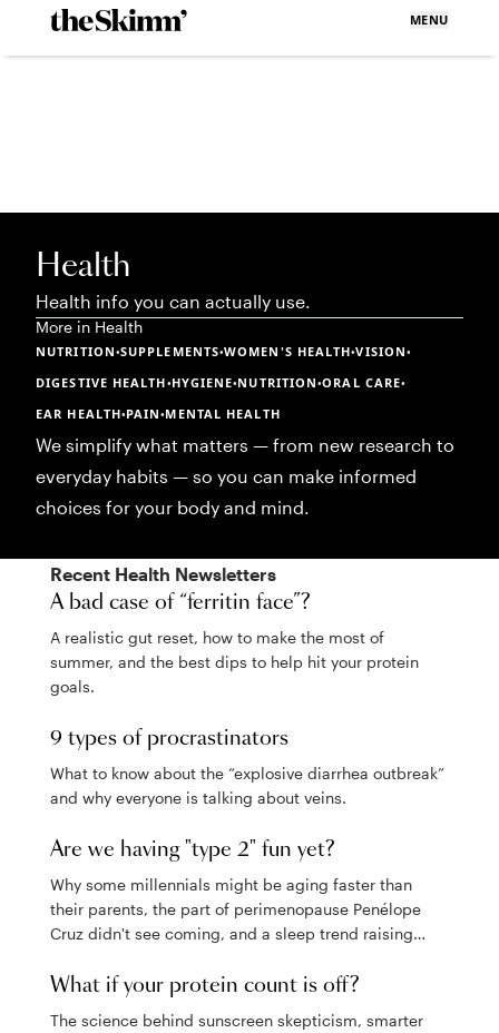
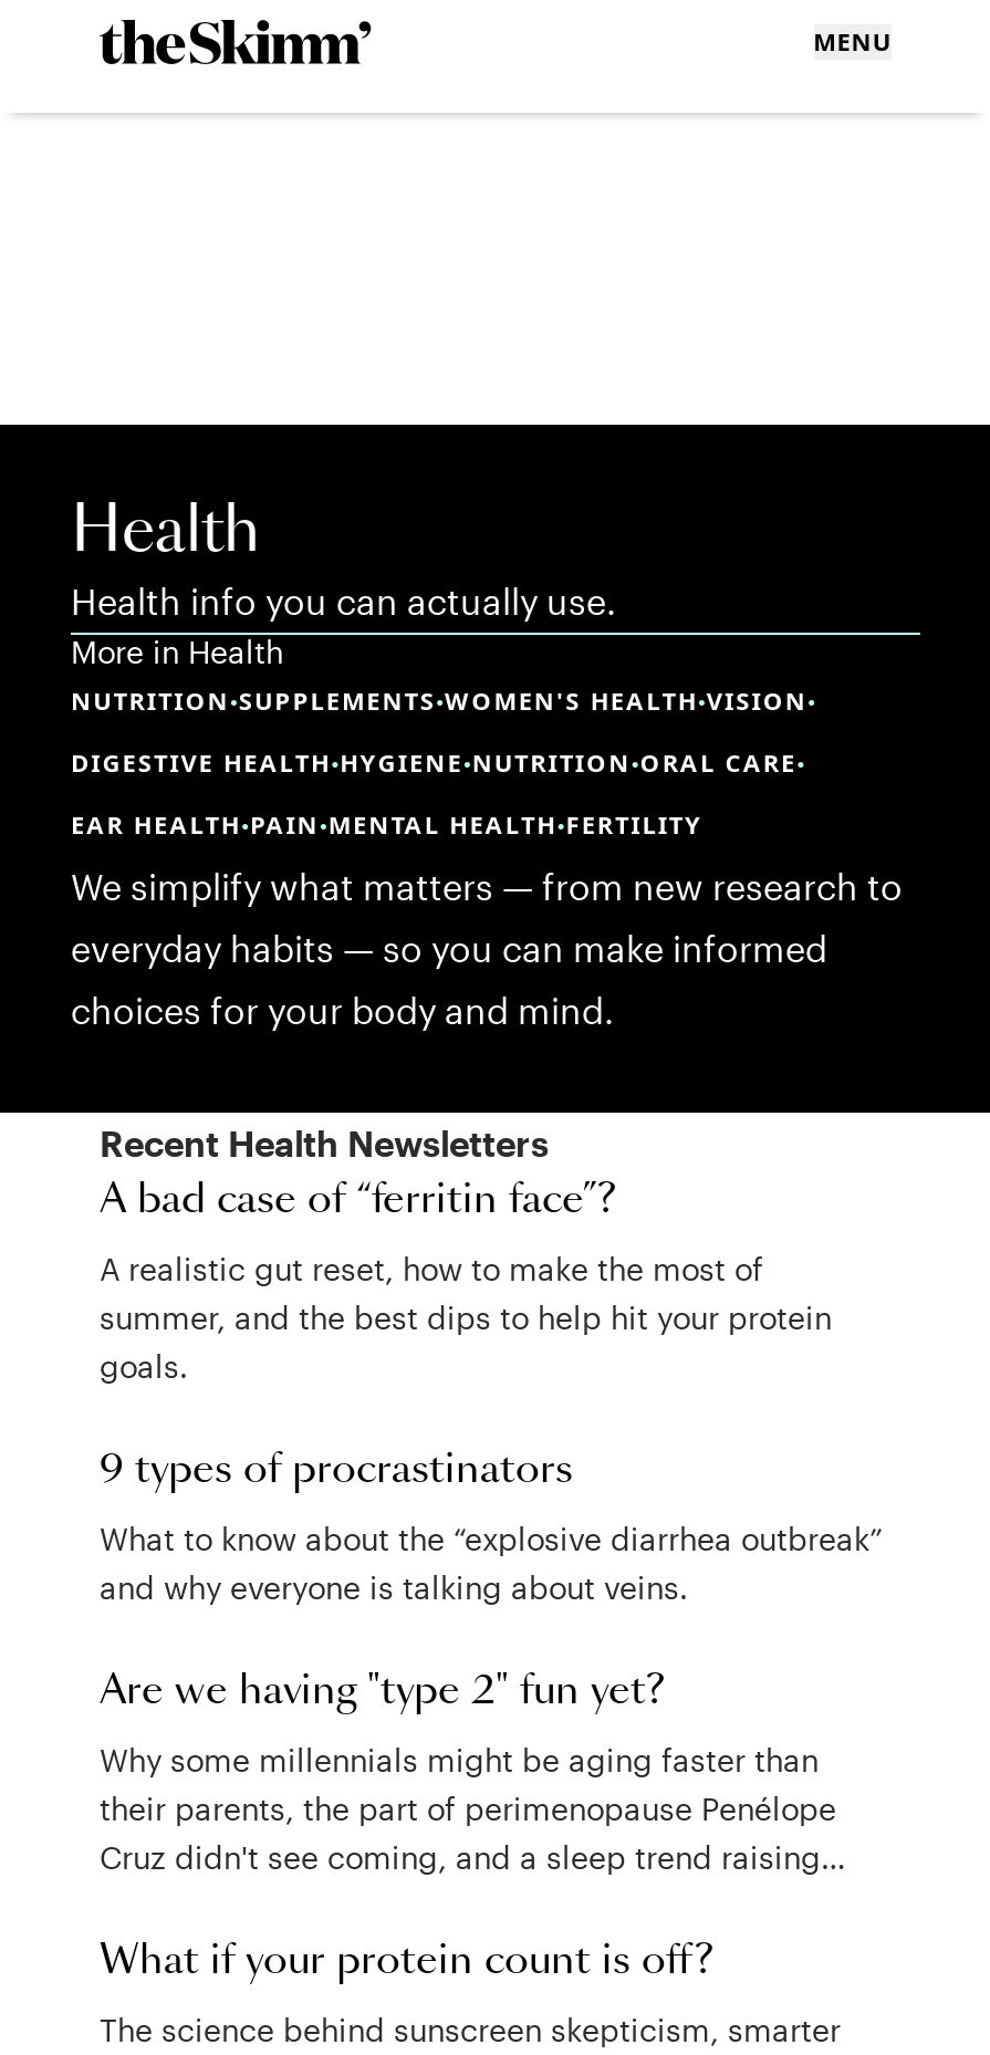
- EAR HEALTH•PAIN•MENTAL HEALTH
+ EAR HEALTH•PAIN•MENTAL HEALTH•FERTILITY
